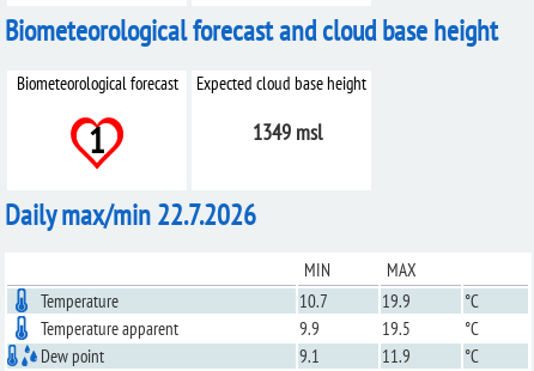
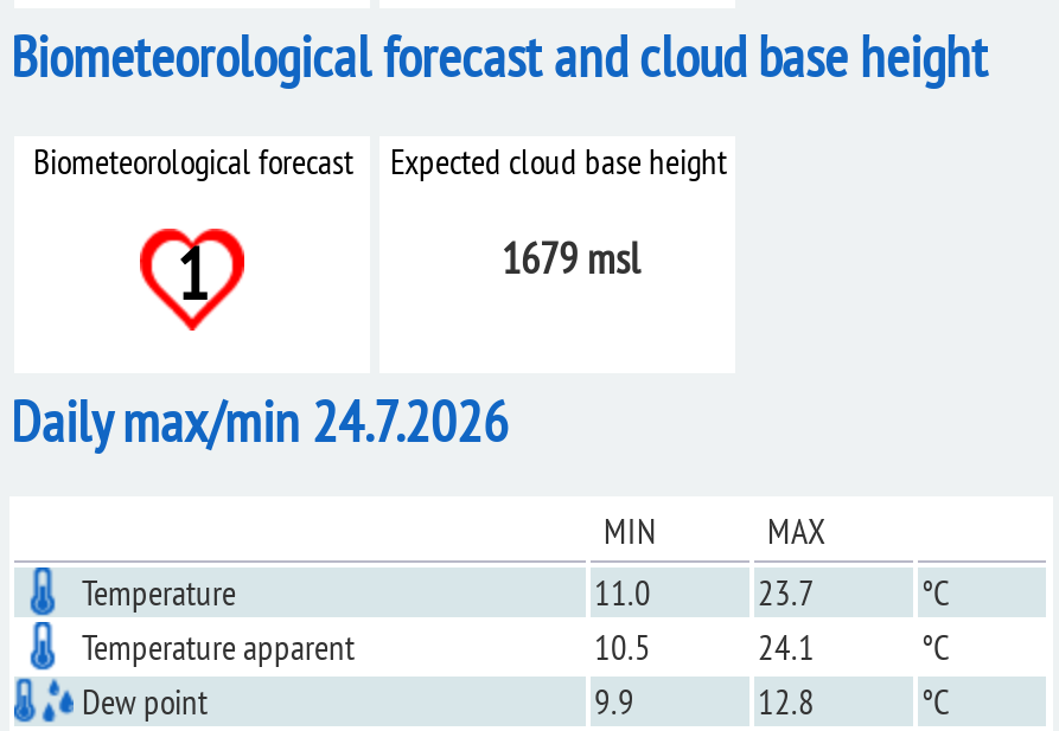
- 1349 msl
+ 1679 msl

- Daily max/min 22.7.2026
+ Daily max/min 24.7.2026

- 10.7
+ 11.0

- 19.9
+ 23.7

- 9.9
+ 10.5

- 19.5
+ 24.1

- 9.1
+ 9.9

- 11.9
+ 12.8
